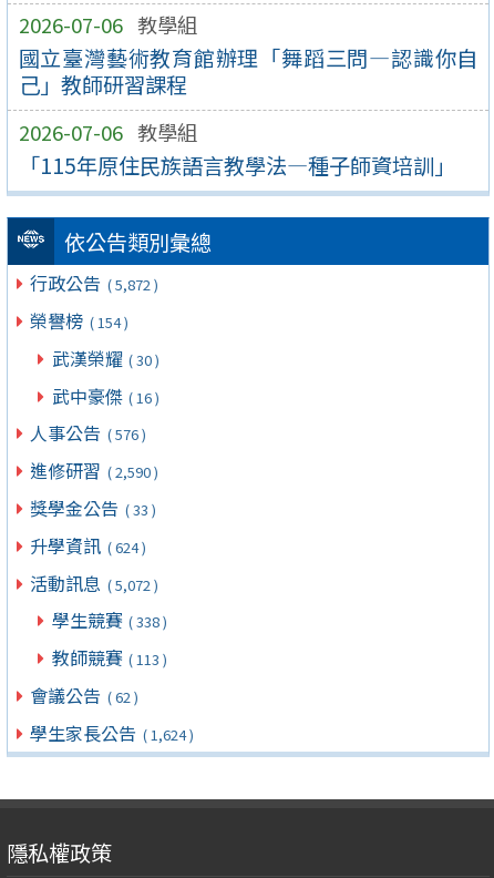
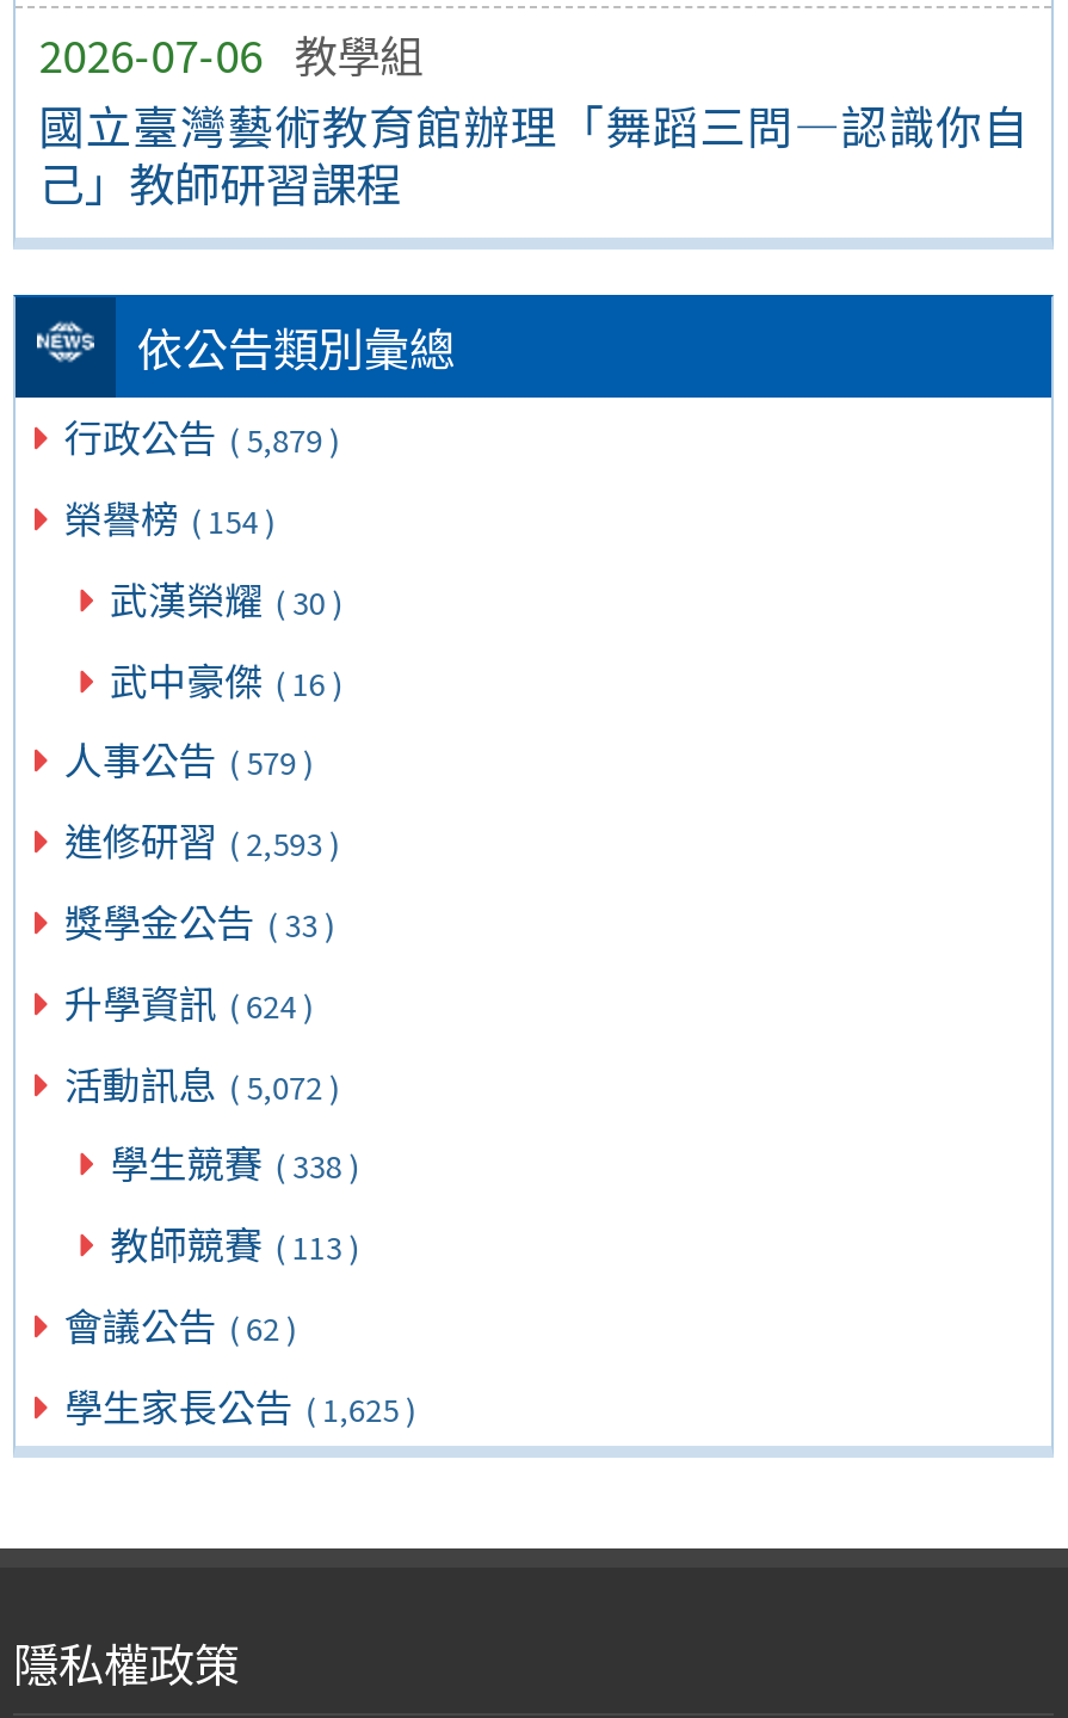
- 2026-07-06 教學組
- 「115年原住民族語言教學法—種子師資培訓」

- 行政公告 ( 5,872 )
+ 行政公告 ( 5,879 )

- 人事公告 ( 576 )
+ 人事公告 ( 579 )

- 進修研習 ( 2,590 )
+ 進修研習 ( 2,593 )

- 學生家長公告 ( 1,624 )
+ 學生家長公告 ( 1,625 )
